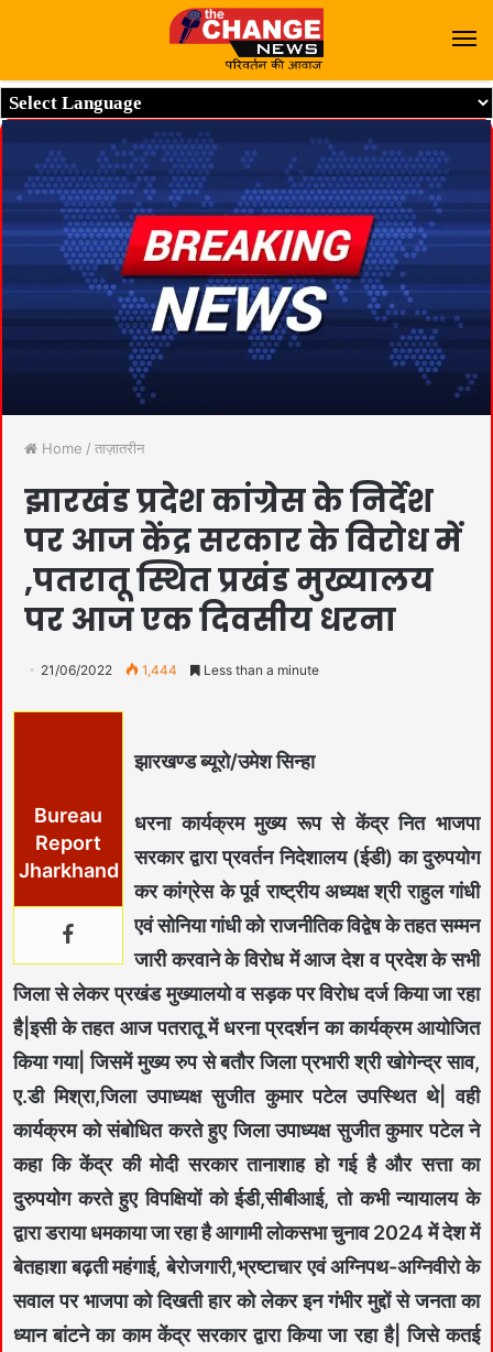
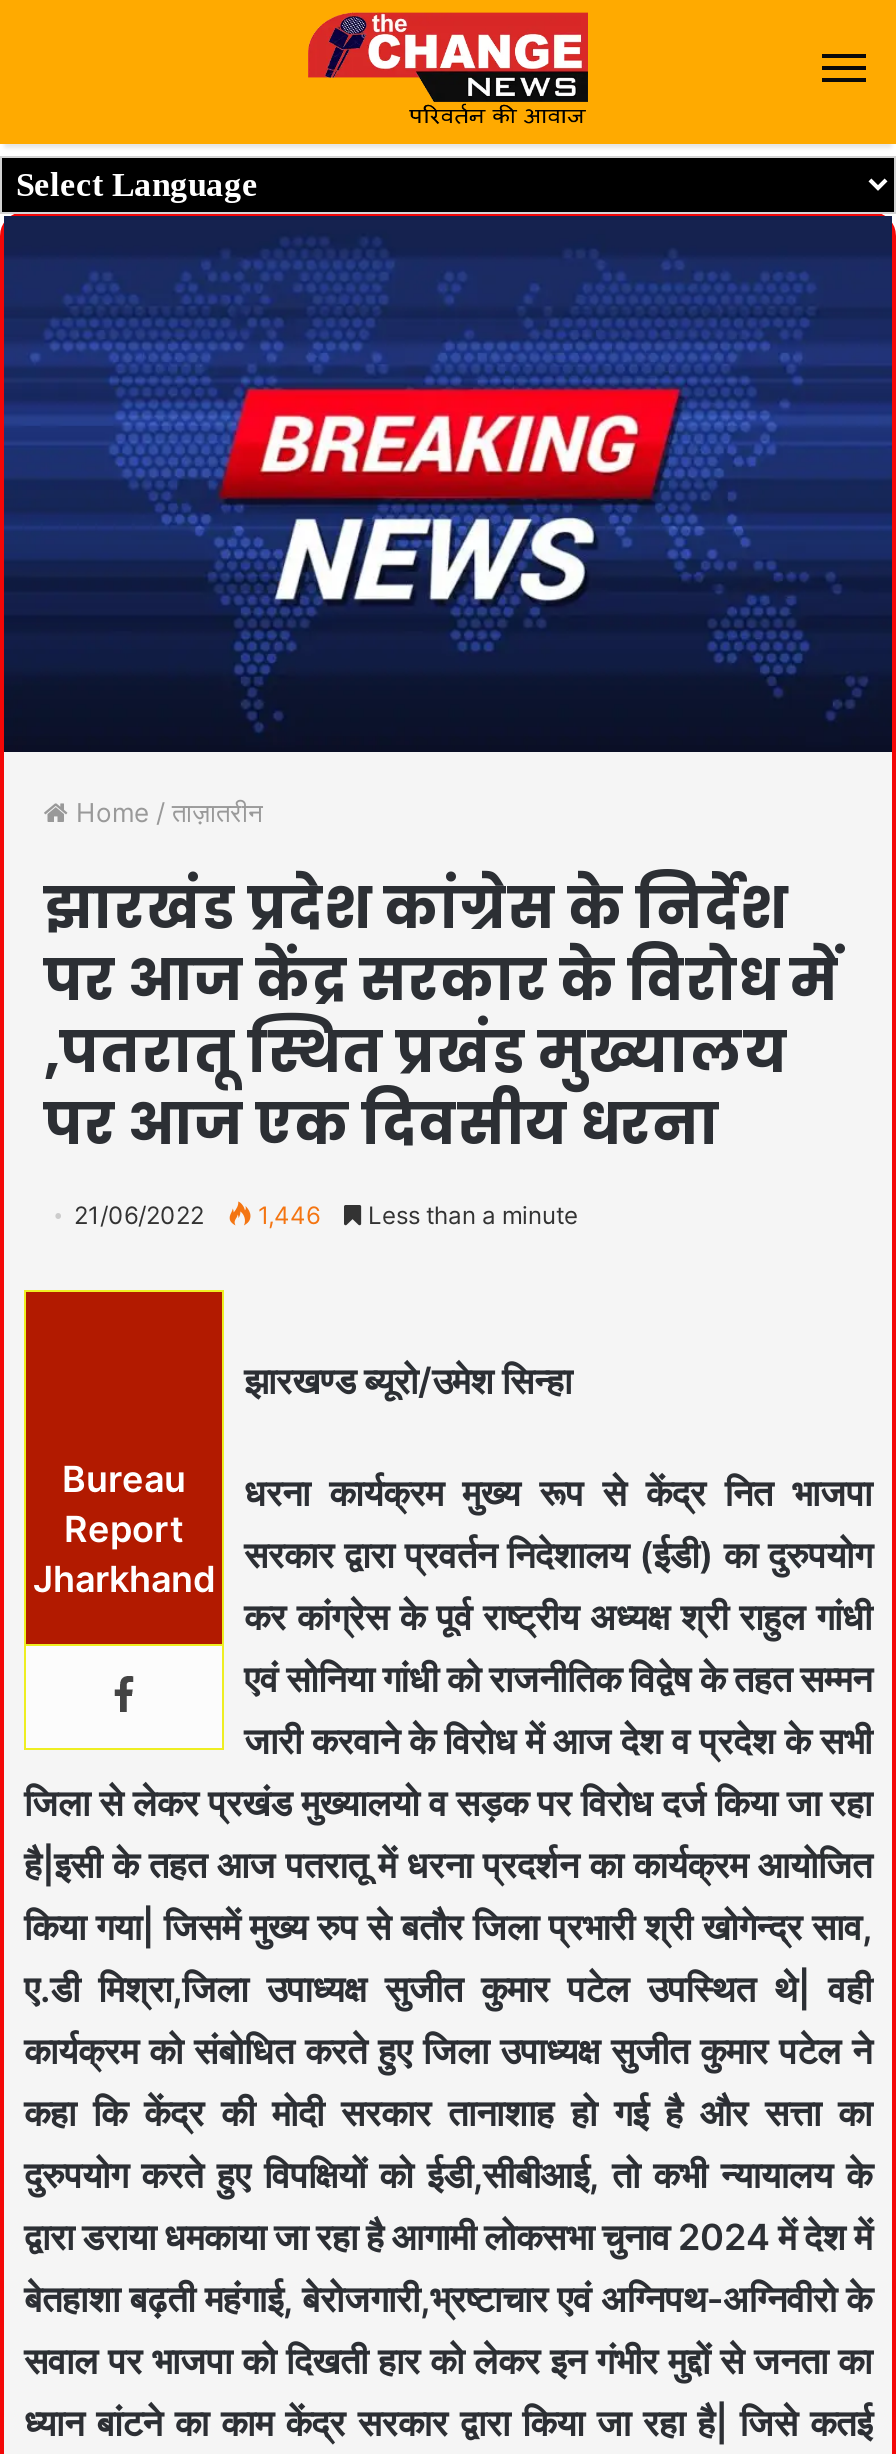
- 21/06/2022 1,444 Less than a minute
+ 21/06/2022 1,446 Less than a minute
